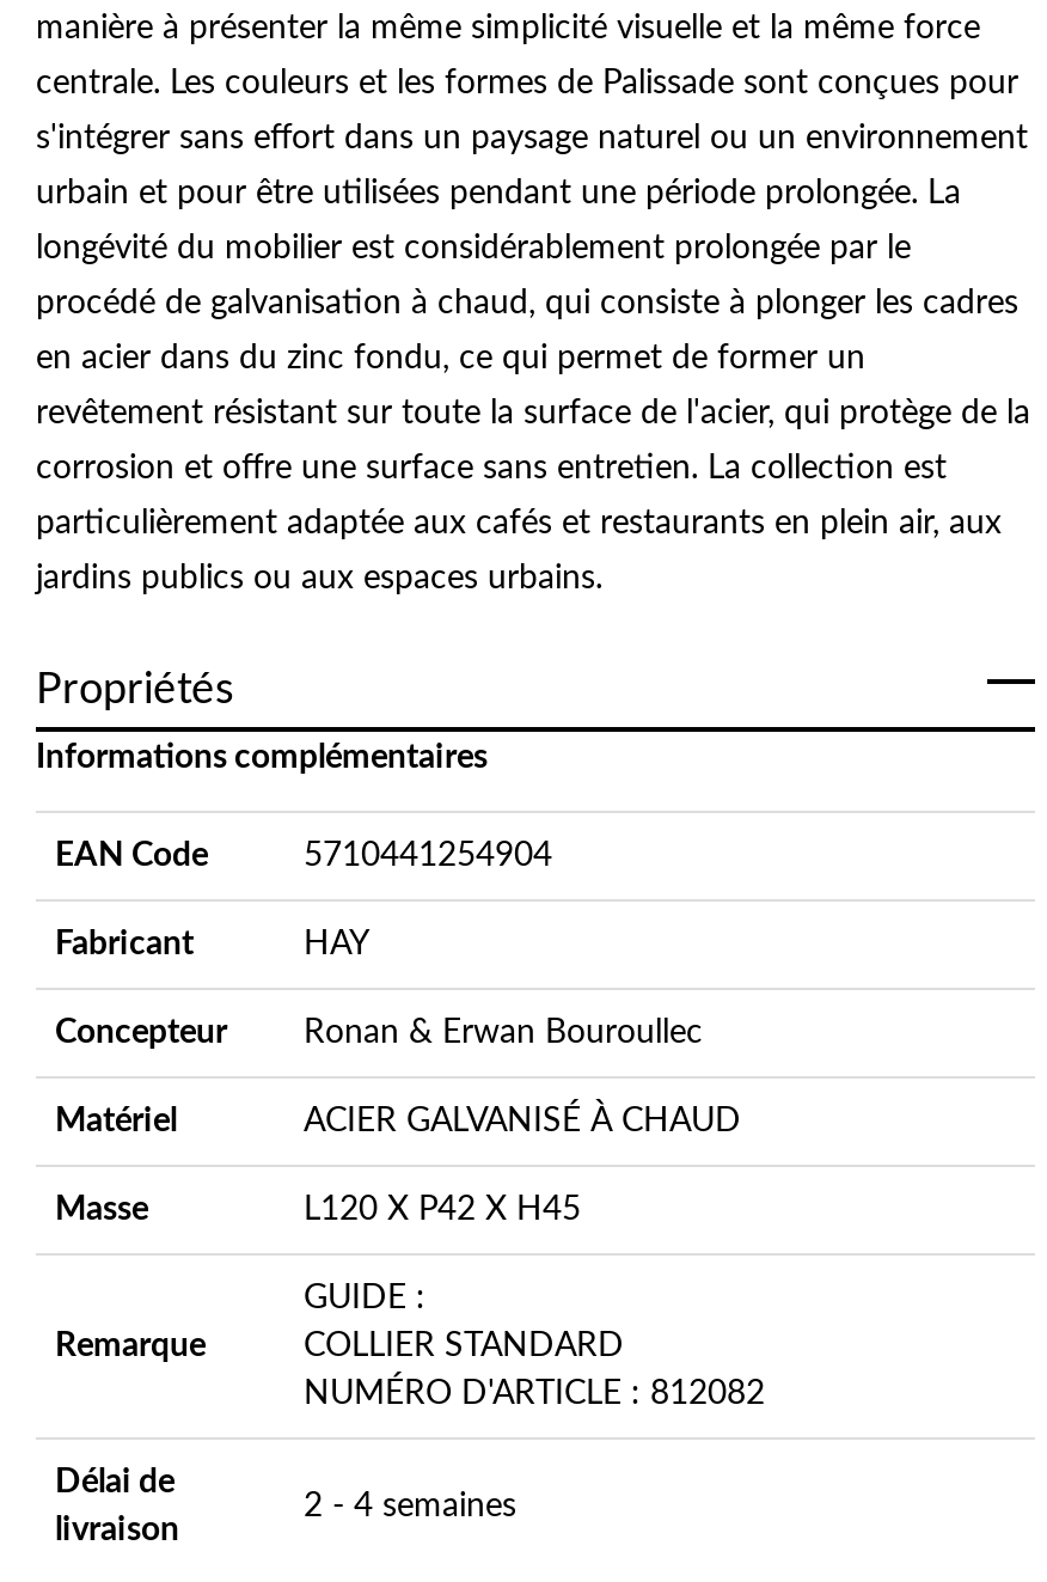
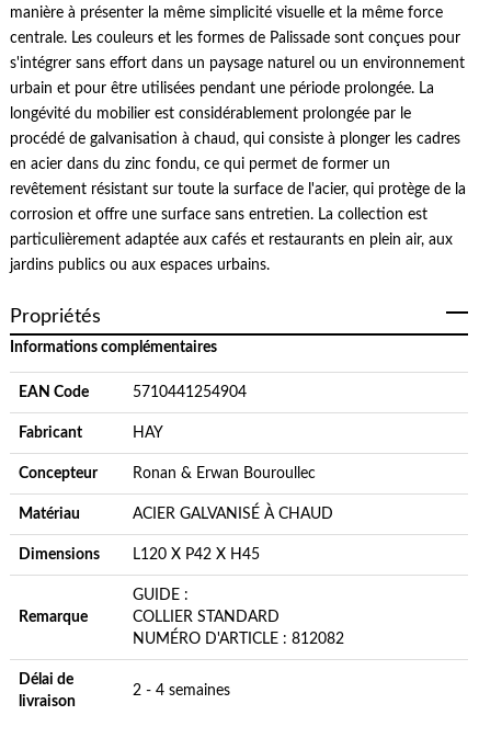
- Matériel
+ Matériau

- Masse
+ Dimensions
